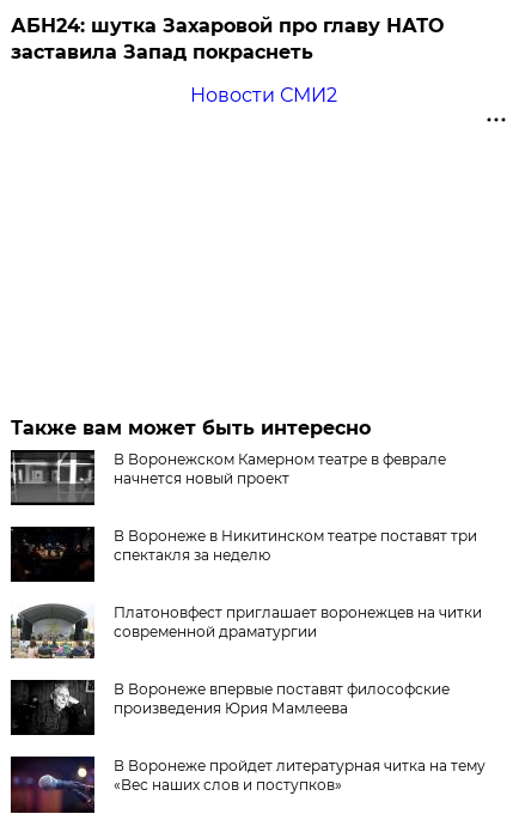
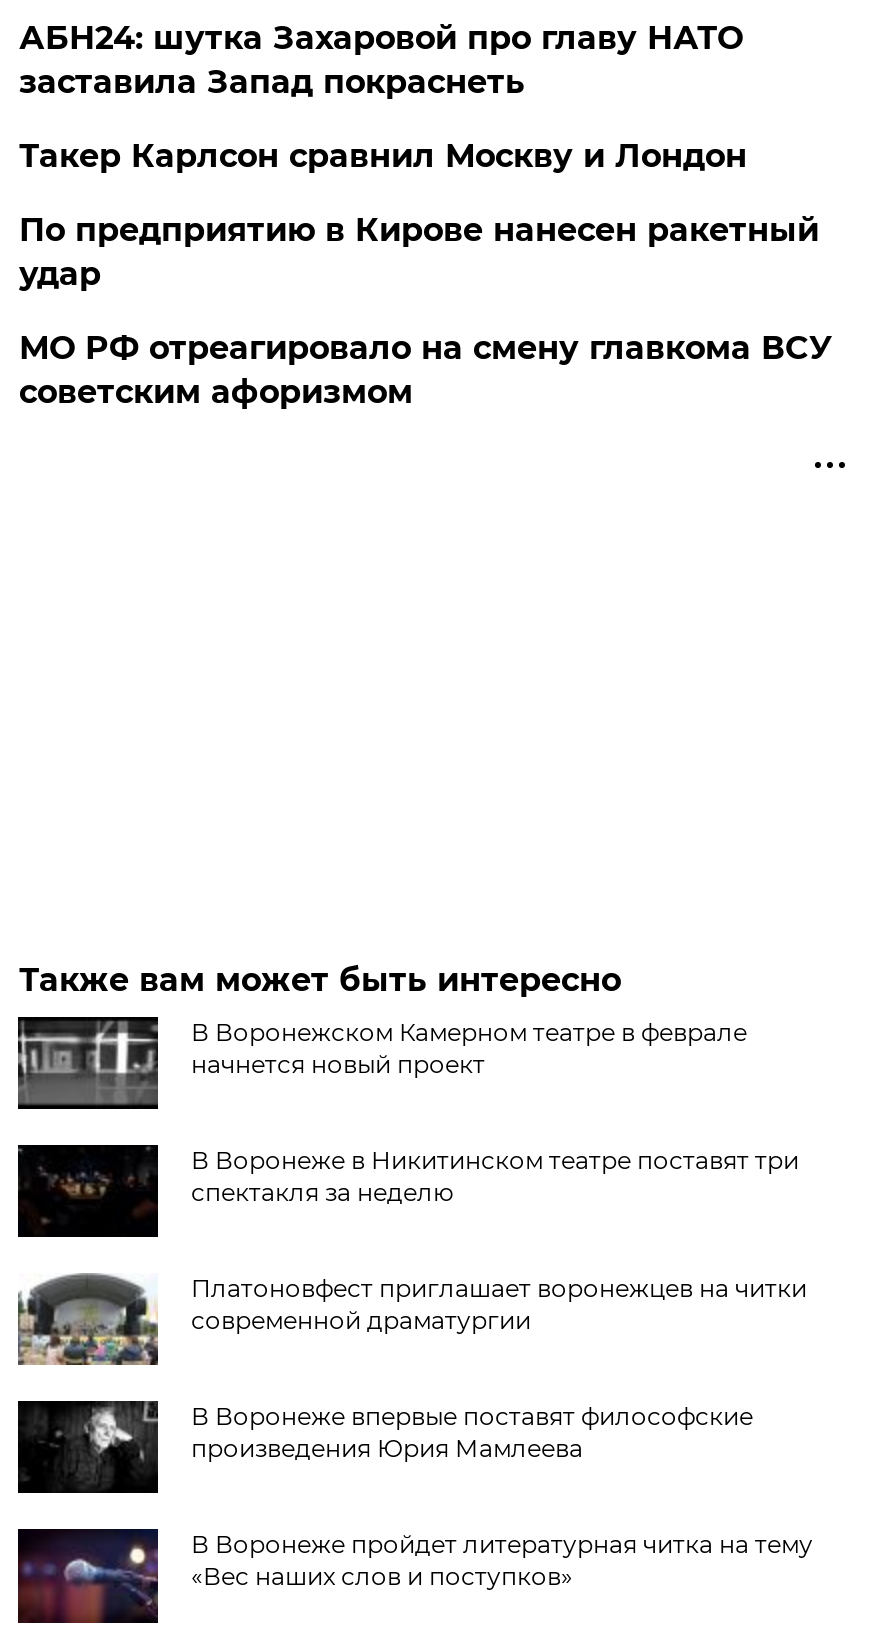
- Новости СМИ2
+ Такер Карлсон сравнил Москву и Лондон
+ По предприятию в Кирове нанесен ракетный
+ удар
+ МО РФ отреагировало на смену главкома ВСУ
+ советским афоризмом
